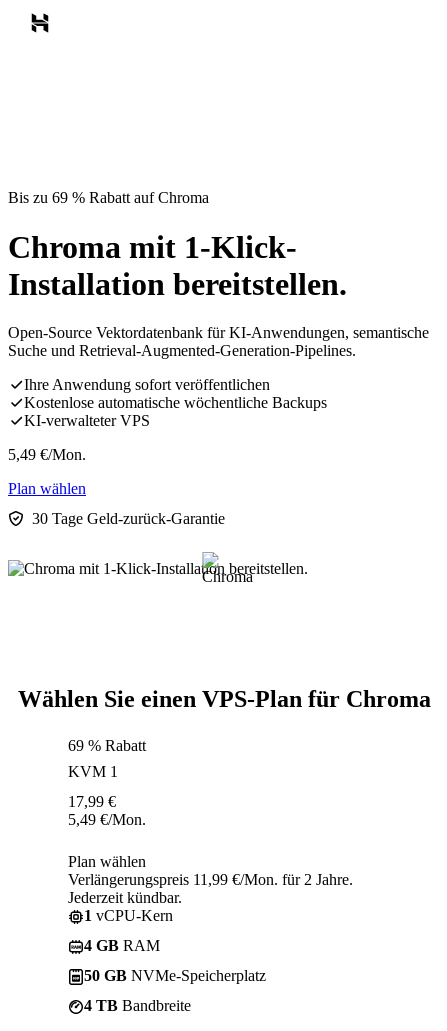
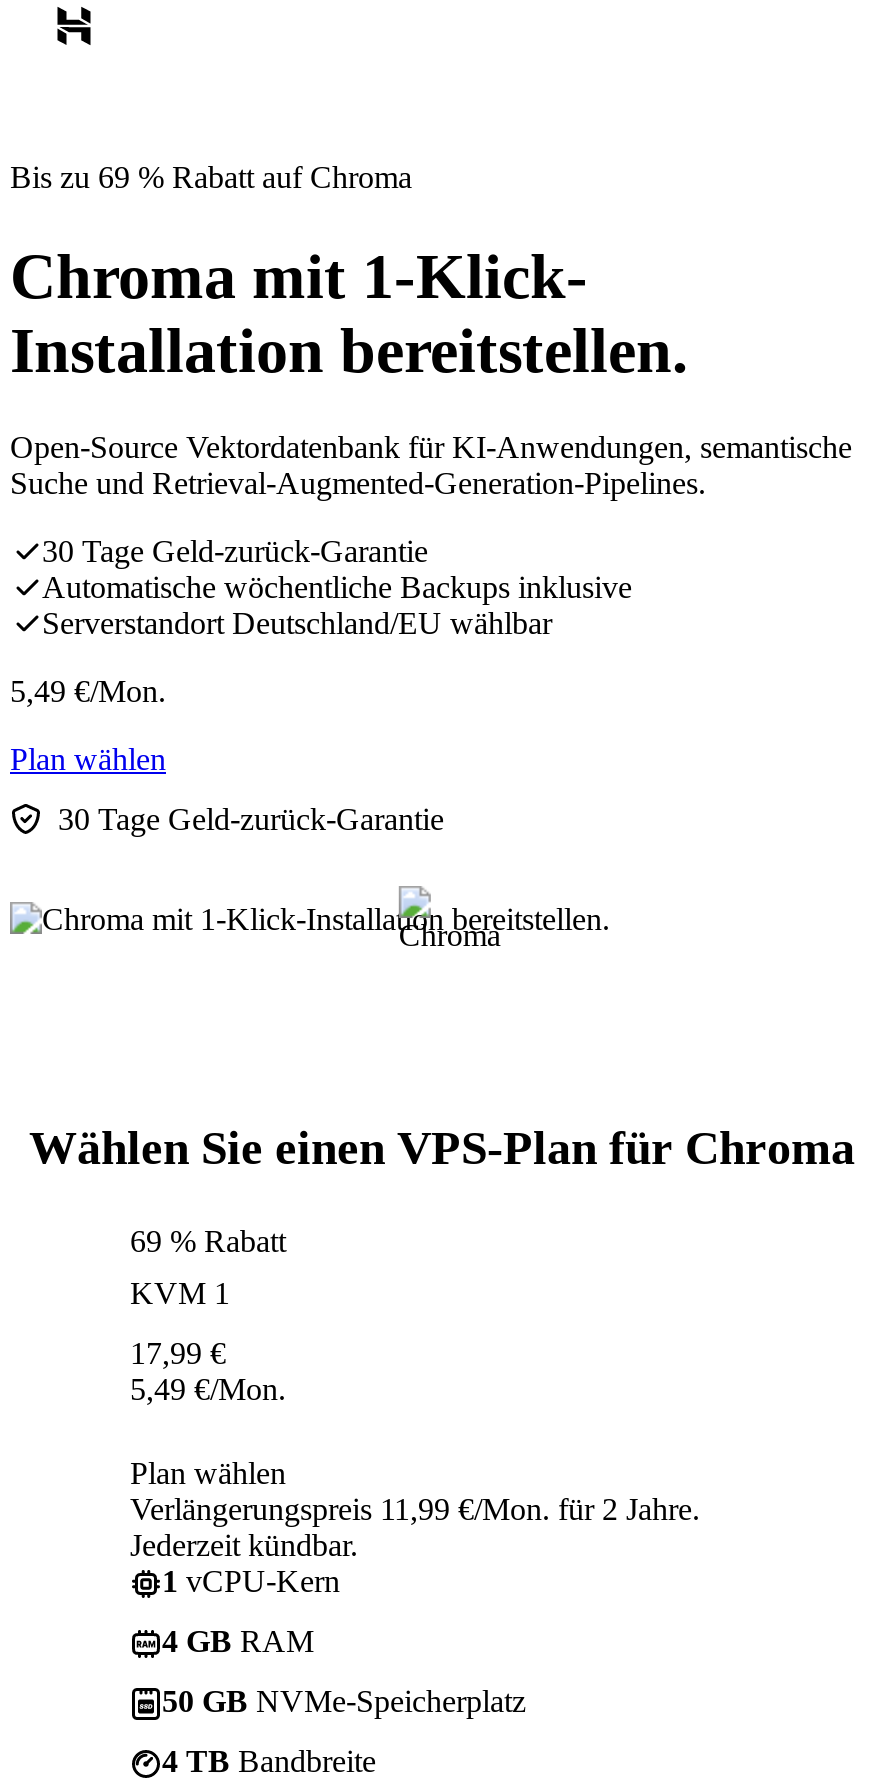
- Ihre Anwendung sofort veröffentlichen
- Kostenlose automatische wöchentliche Backups
- KI-verwalteter VPS
+ 30 Tage Geld-zurück-Garantie
+ Automatische wöchentliche Backups inklusive
+ Serverstandort Deutschland/EU wählbar
